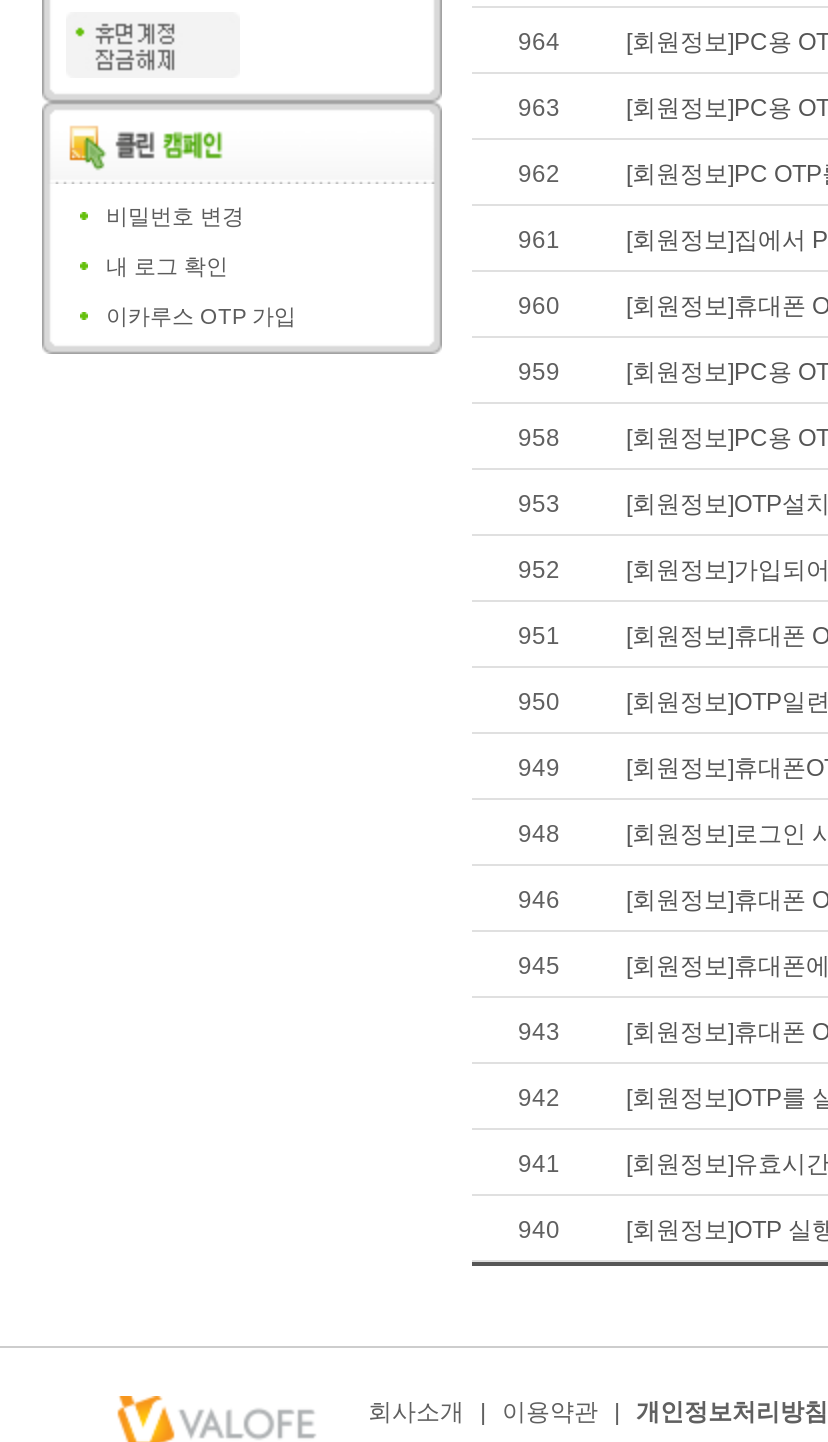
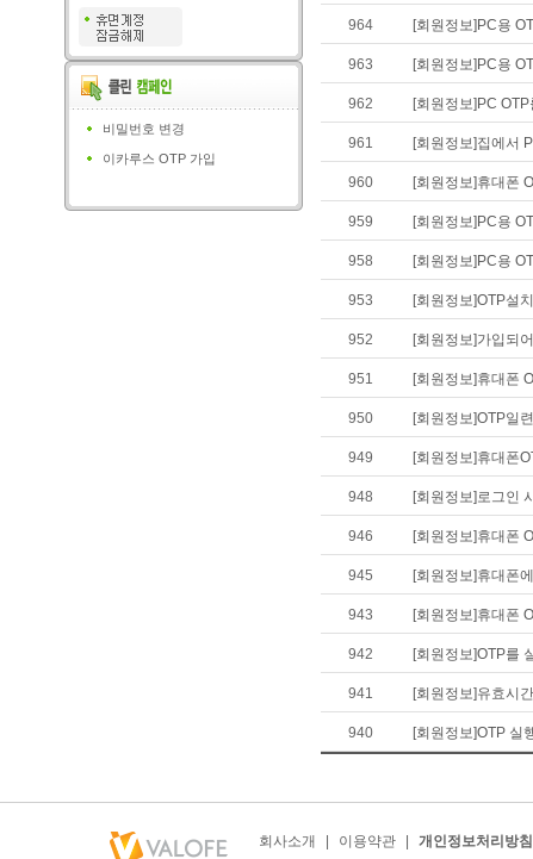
- 내 로그 확인

moved up: 이카루스 OTP 가입
